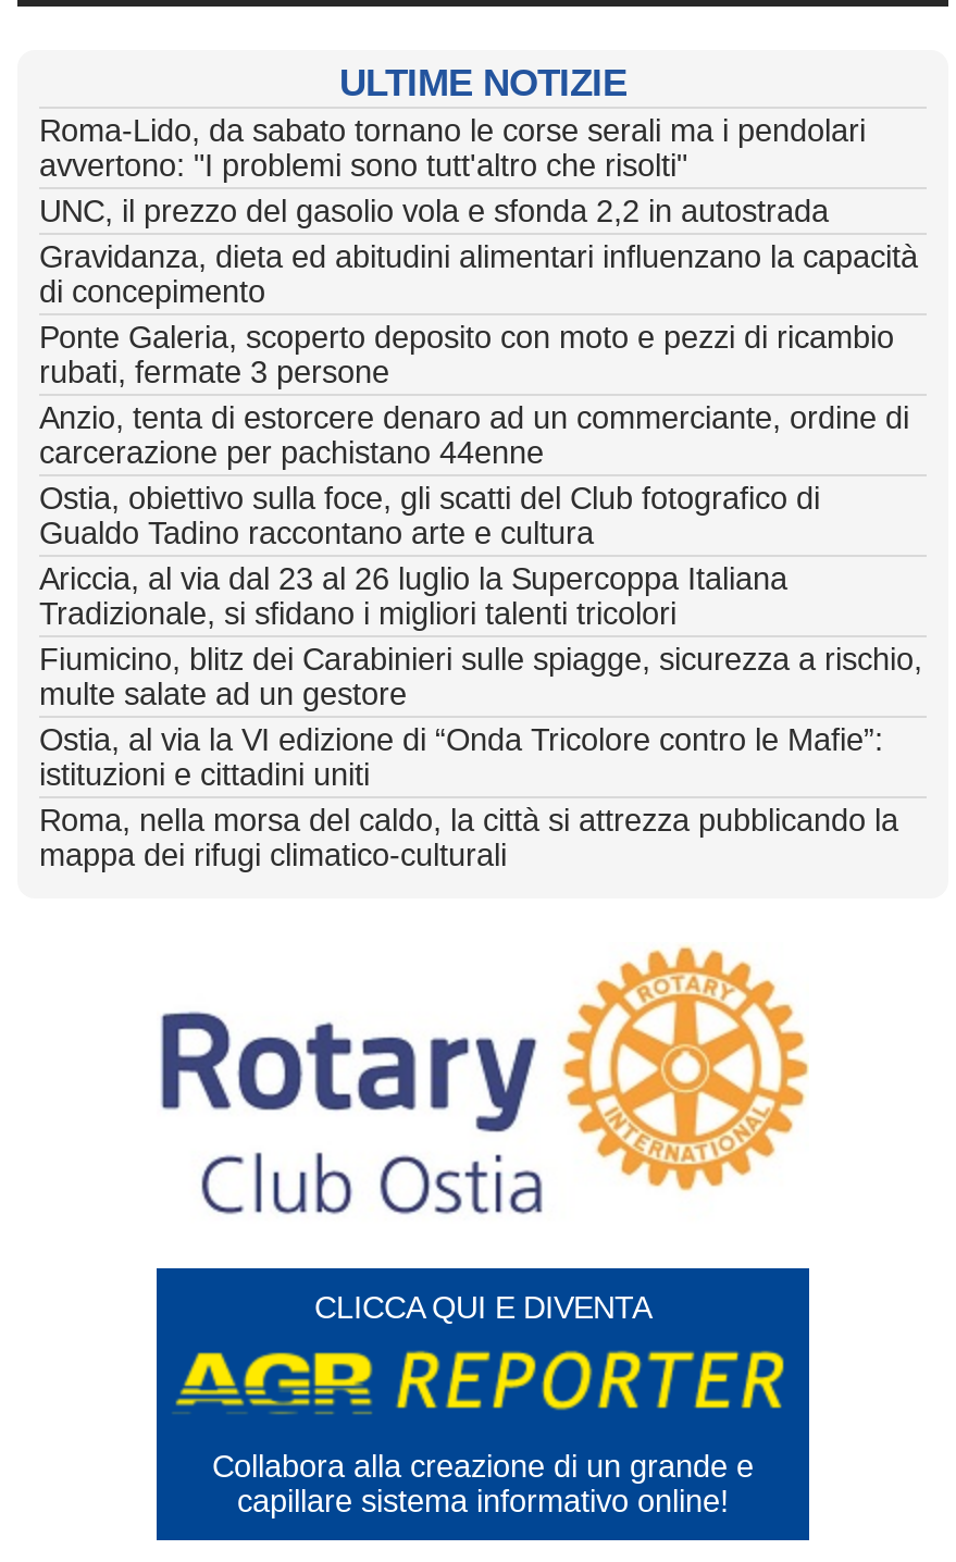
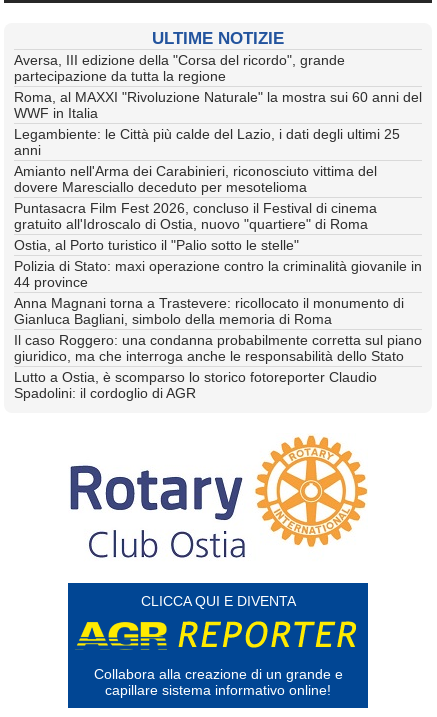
- Roma-Lido, da sabato tornano le corse serali ma i pendolari
- avvertono: "I problemi sono tutt'altro che risolti"
- UNC, il prezzo del gasolio vola e sfonda 2,2 in autostrada
- Gravidanza, dieta ed abitudini alimentari influenzano la capacità
- di concepimento
- Ponte Galeria, scoperto deposito con moto e pezzi di ricambio
- rubati, fermate 3 persone
- Anzio, tenta di estorcere denaro ad un commerciante, ordine di
- carcerazione per pachistano 44enne
- Ostia, obiettivo sulla foce, gli scatti del Club fotografico di
- Gualdo Tadino raccontano arte e cultura
- Ariccia, al via dal 23 al 26 luglio la Supercoppa Italiana
- Tradizionale, si sfidano i migliori talenti tricolori
- Fiumicino, blitz dei Carabinieri sulle spiagge, sicurezza a rischio,
- multe salate ad un gestore
- Ostia, al via la VI edizione di “Onda Tricolore contro le Mafie”:
- istituzioni e cittadini uniti
- Roma, nella morsa del caldo, la città si attrezza pubblicando la
- mappa dei rifugi climatico-culturali
+ Aversa, III edizione della "Corsa del ricordo", grande
+ partecipazione da tutta la regione
+ Roma, al MAXXI "Rivoluzione Naturale" la mostra sui 60 anni del
+ WWF in Italia
+ Legambiente: le Città più calde del Lazio, i dati degli ultimi 25
+ anni
+ Amianto nell'Arma dei Carabinieri, riconosciuto vittima del
+ dovere Maresciallo deceduto per mesotelioma
+ Puntasacra Film Fest 2026, concluso il Festival di cinema
+ gratuito all'Idroscalo di Ostia, nuovo "quartiere" di Roma
+ Ostia, al Porto turistico il "Palio sotto le stelle"
+ Polizia di Stato: maxi operazione contro la criminalità giovanile in
+ 44 province
+ Anna Magnani torna a Trastevere: ricollocato il monumento di
+ Gianluca Bagliani, simbolo della memoria di Roma
+ Il caso Roggero: una condanna probabilmente corretta sul piano
+ giuridico, ma che interroga anche le responsabilità dello Stato
+ Lutto a Ostia, è scomparso lo storico fotoreporter Claudio
+ Spadolini: il cordoglio di AGR
